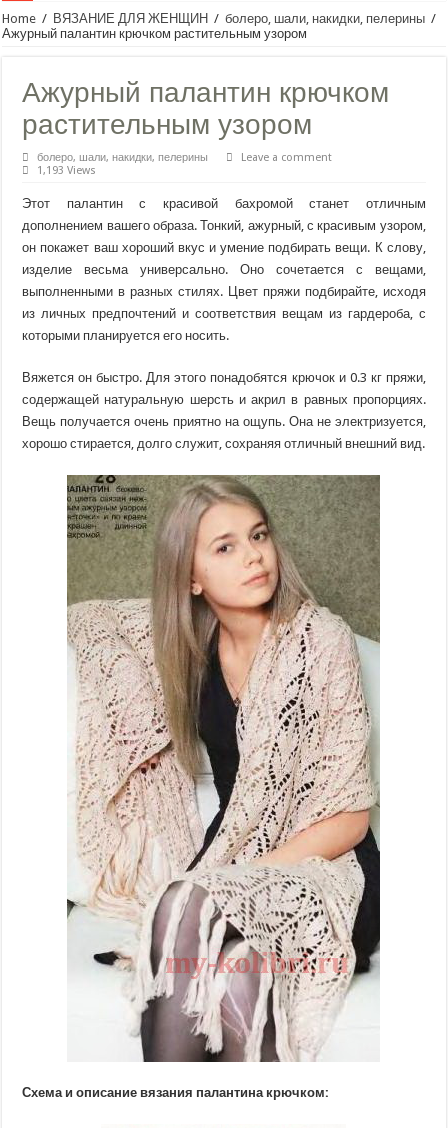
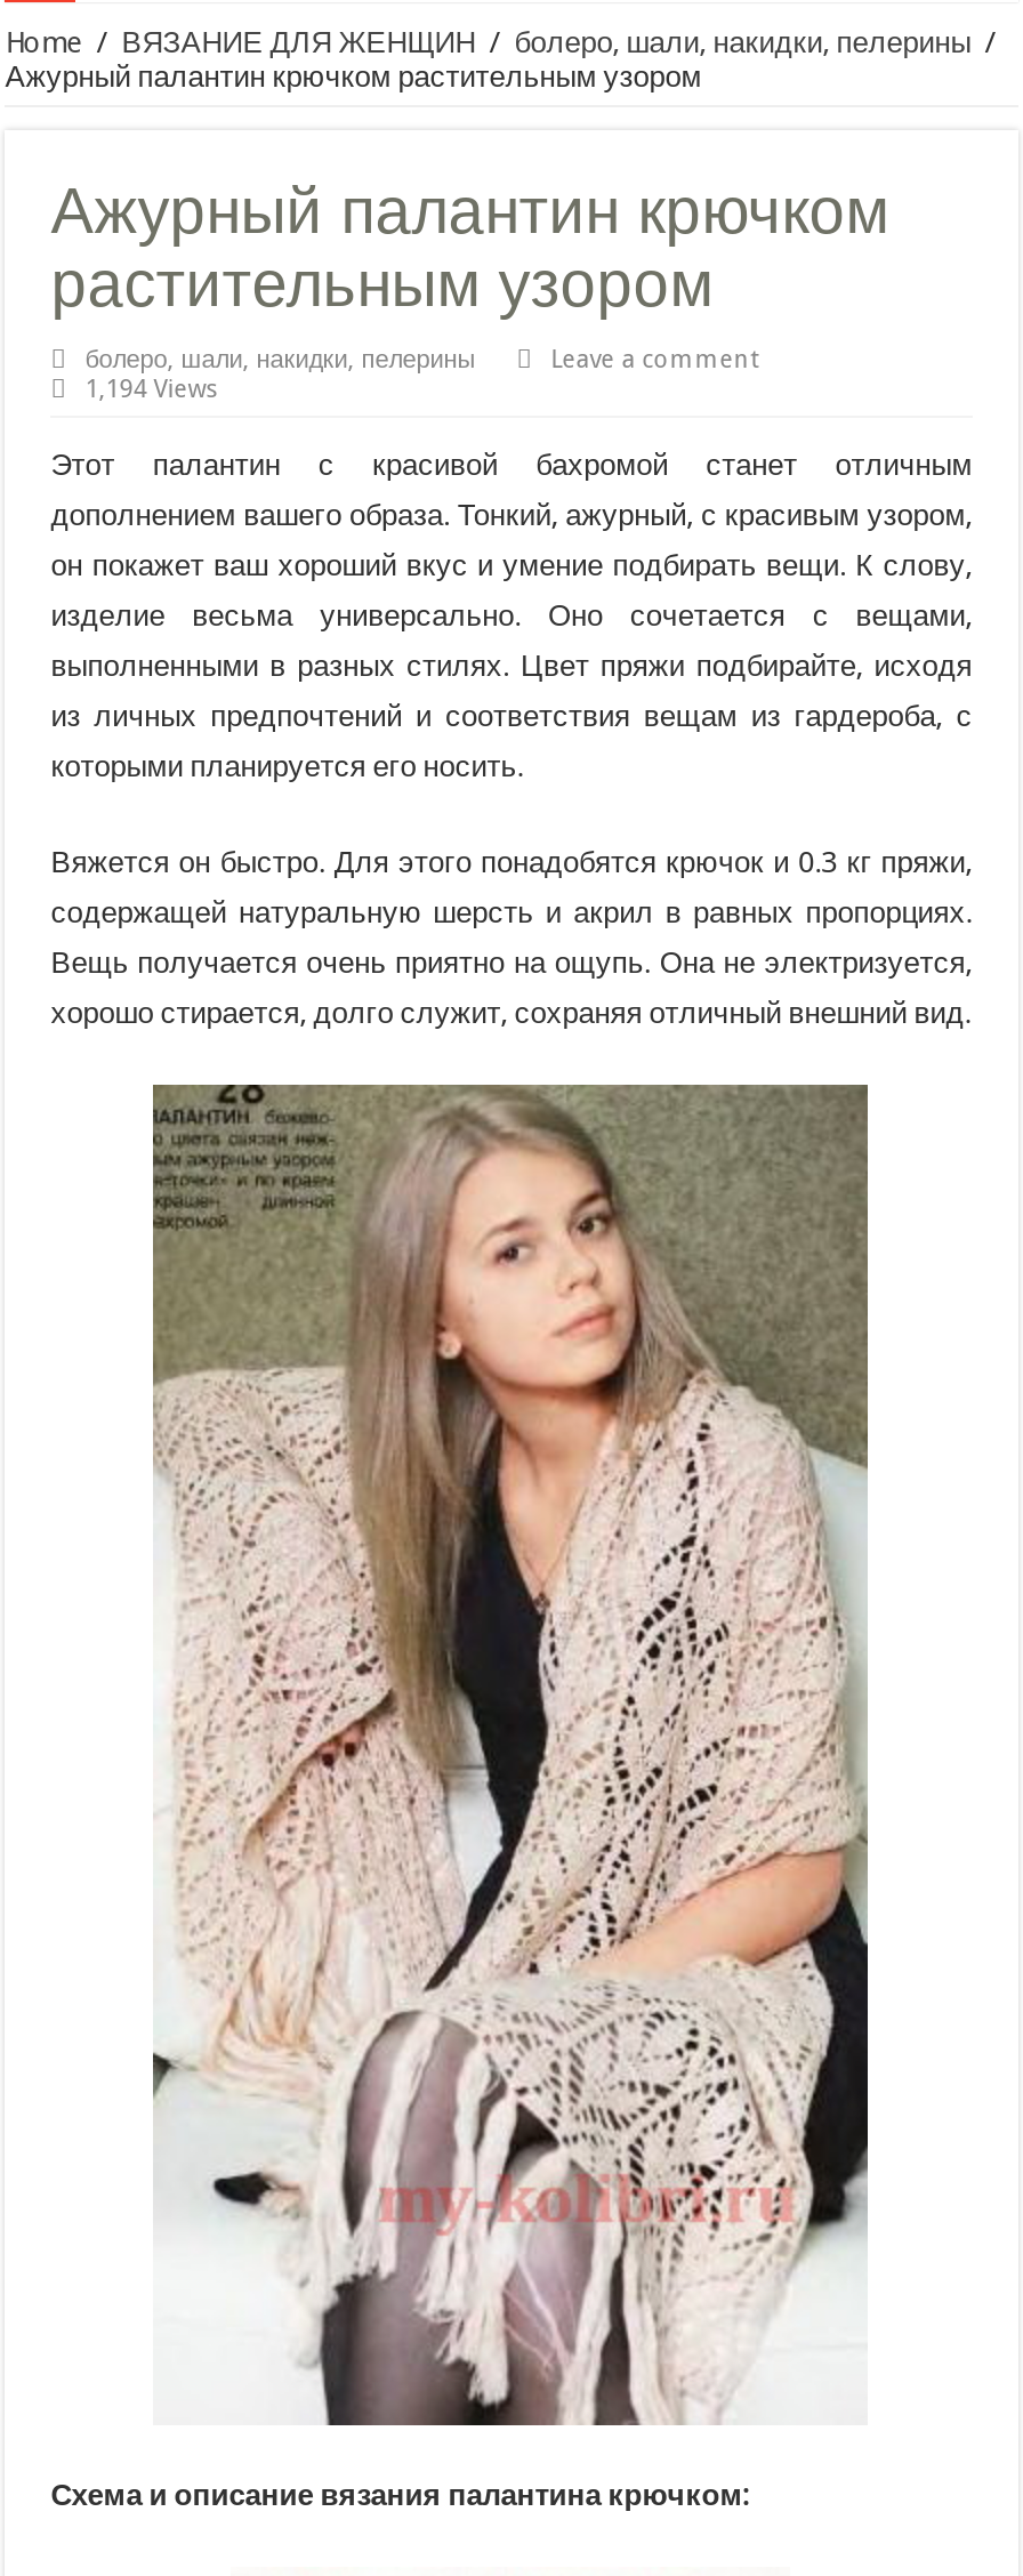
- 1,193 Views
+ 1,194 Views
